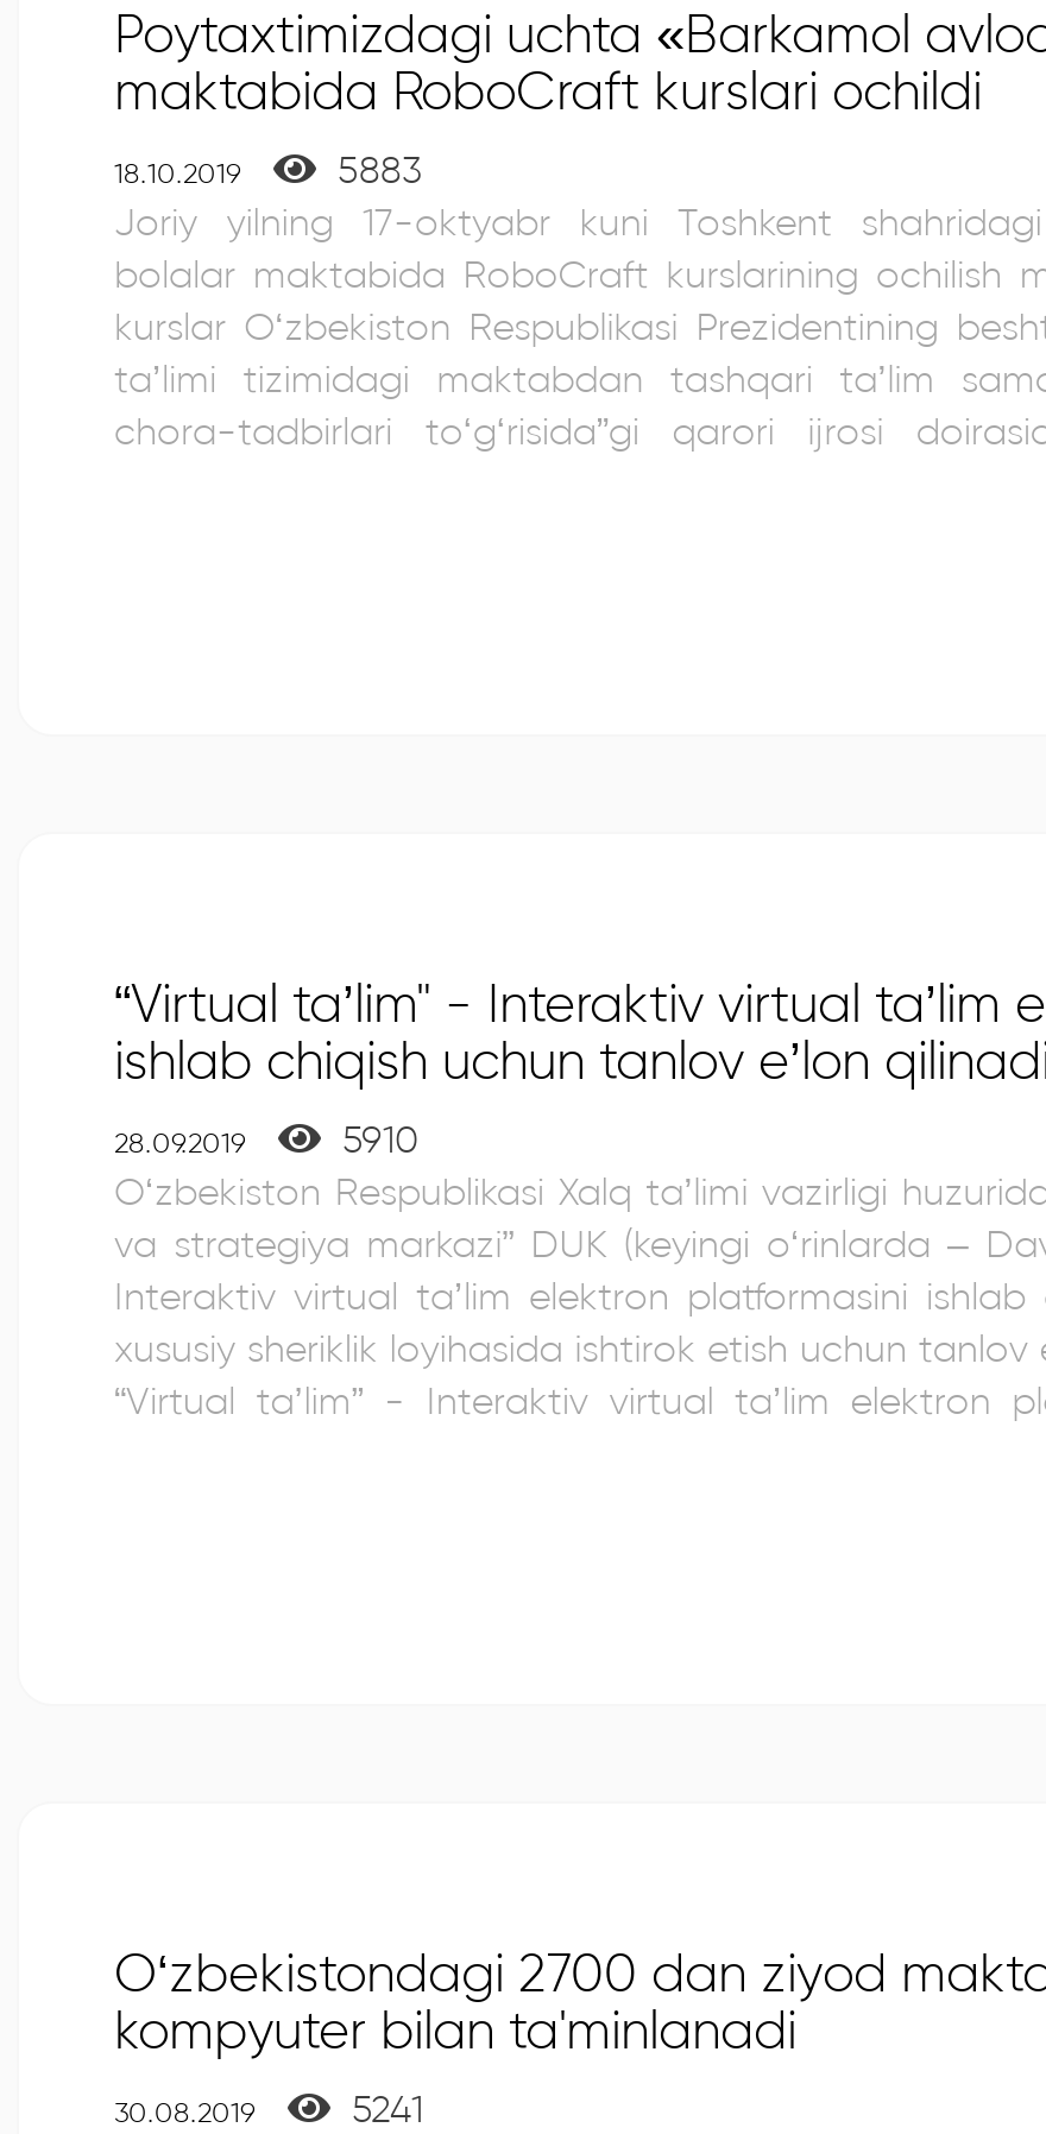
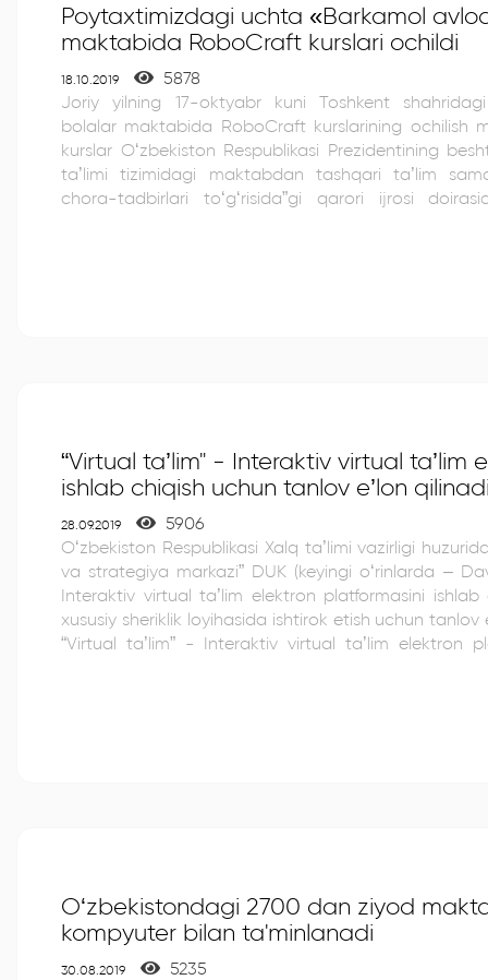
- 5883
+ 5878

- 5910
+ 5906

- 5241
+ 5235
